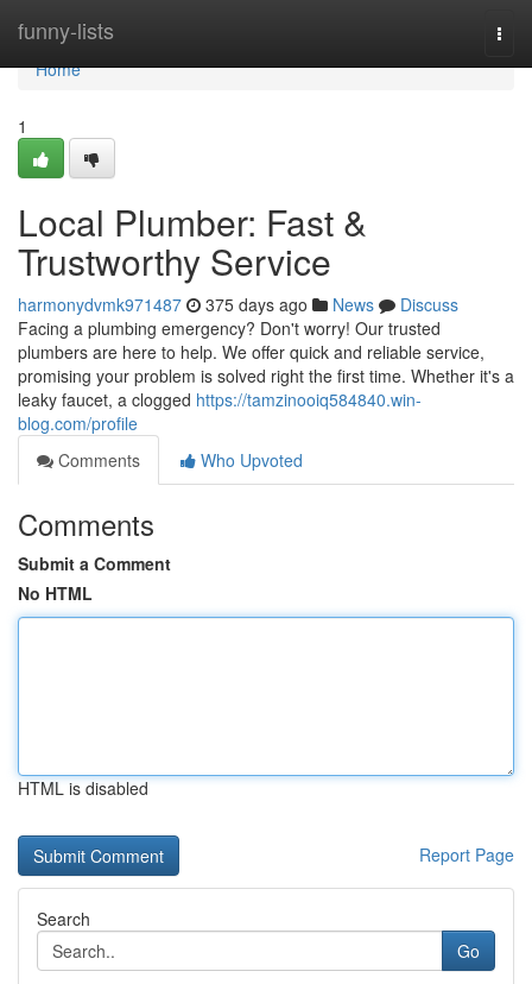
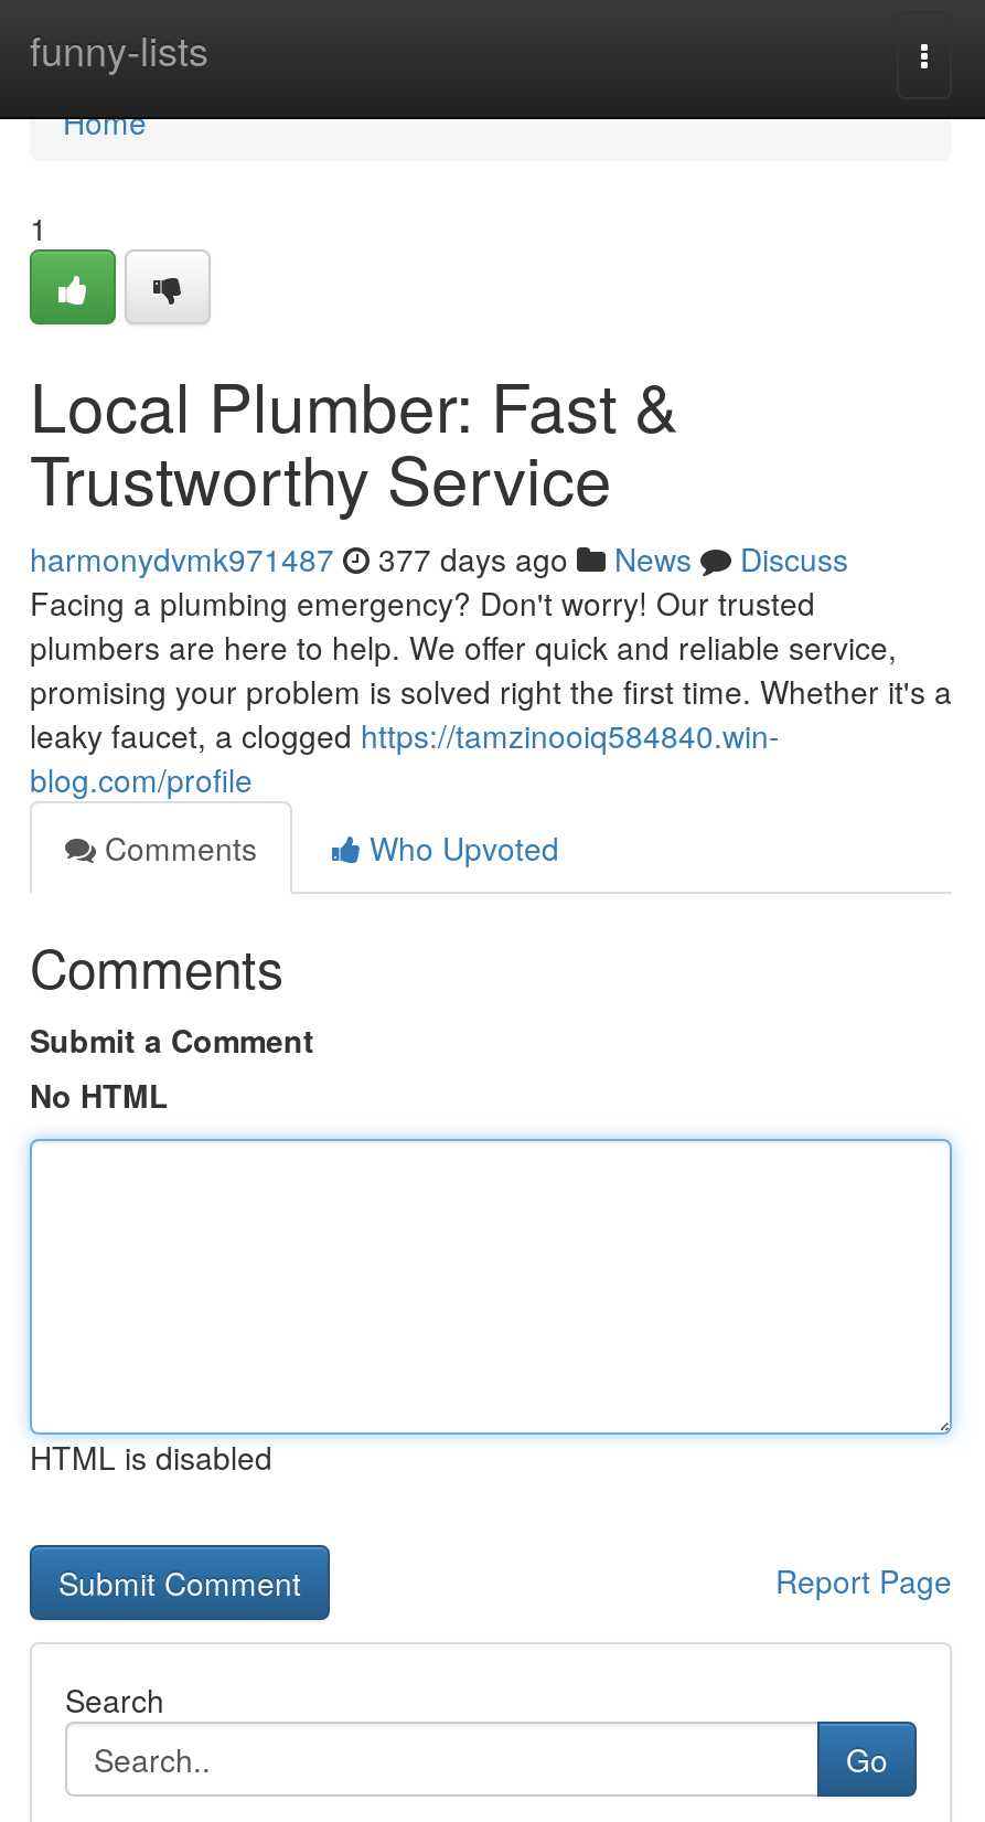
- harmonydvmk971487 375 days ago News Discuss
+ harmonydvmk971487 377 days ago News Discuss
